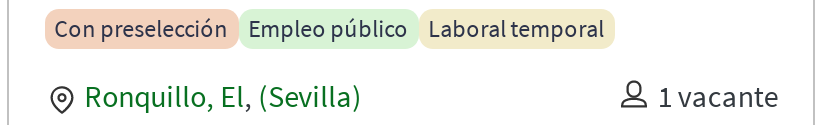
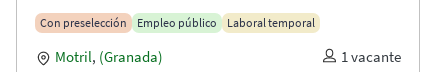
- Ronquillo, El, (Sevilla)
+ Motril, (Granada)
